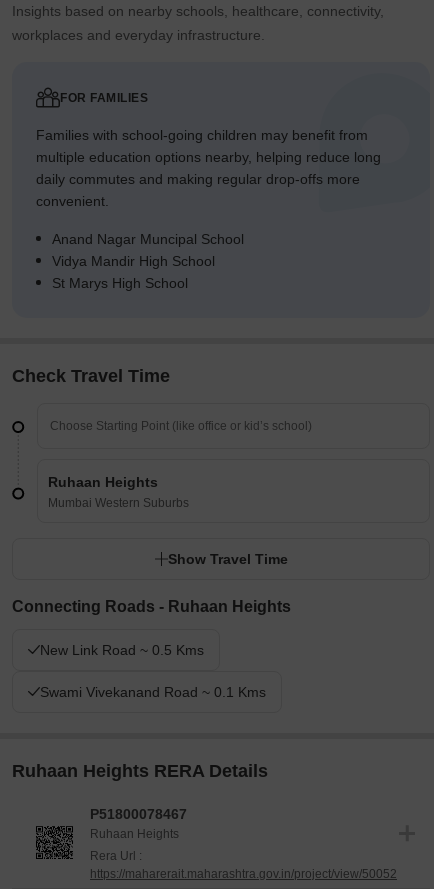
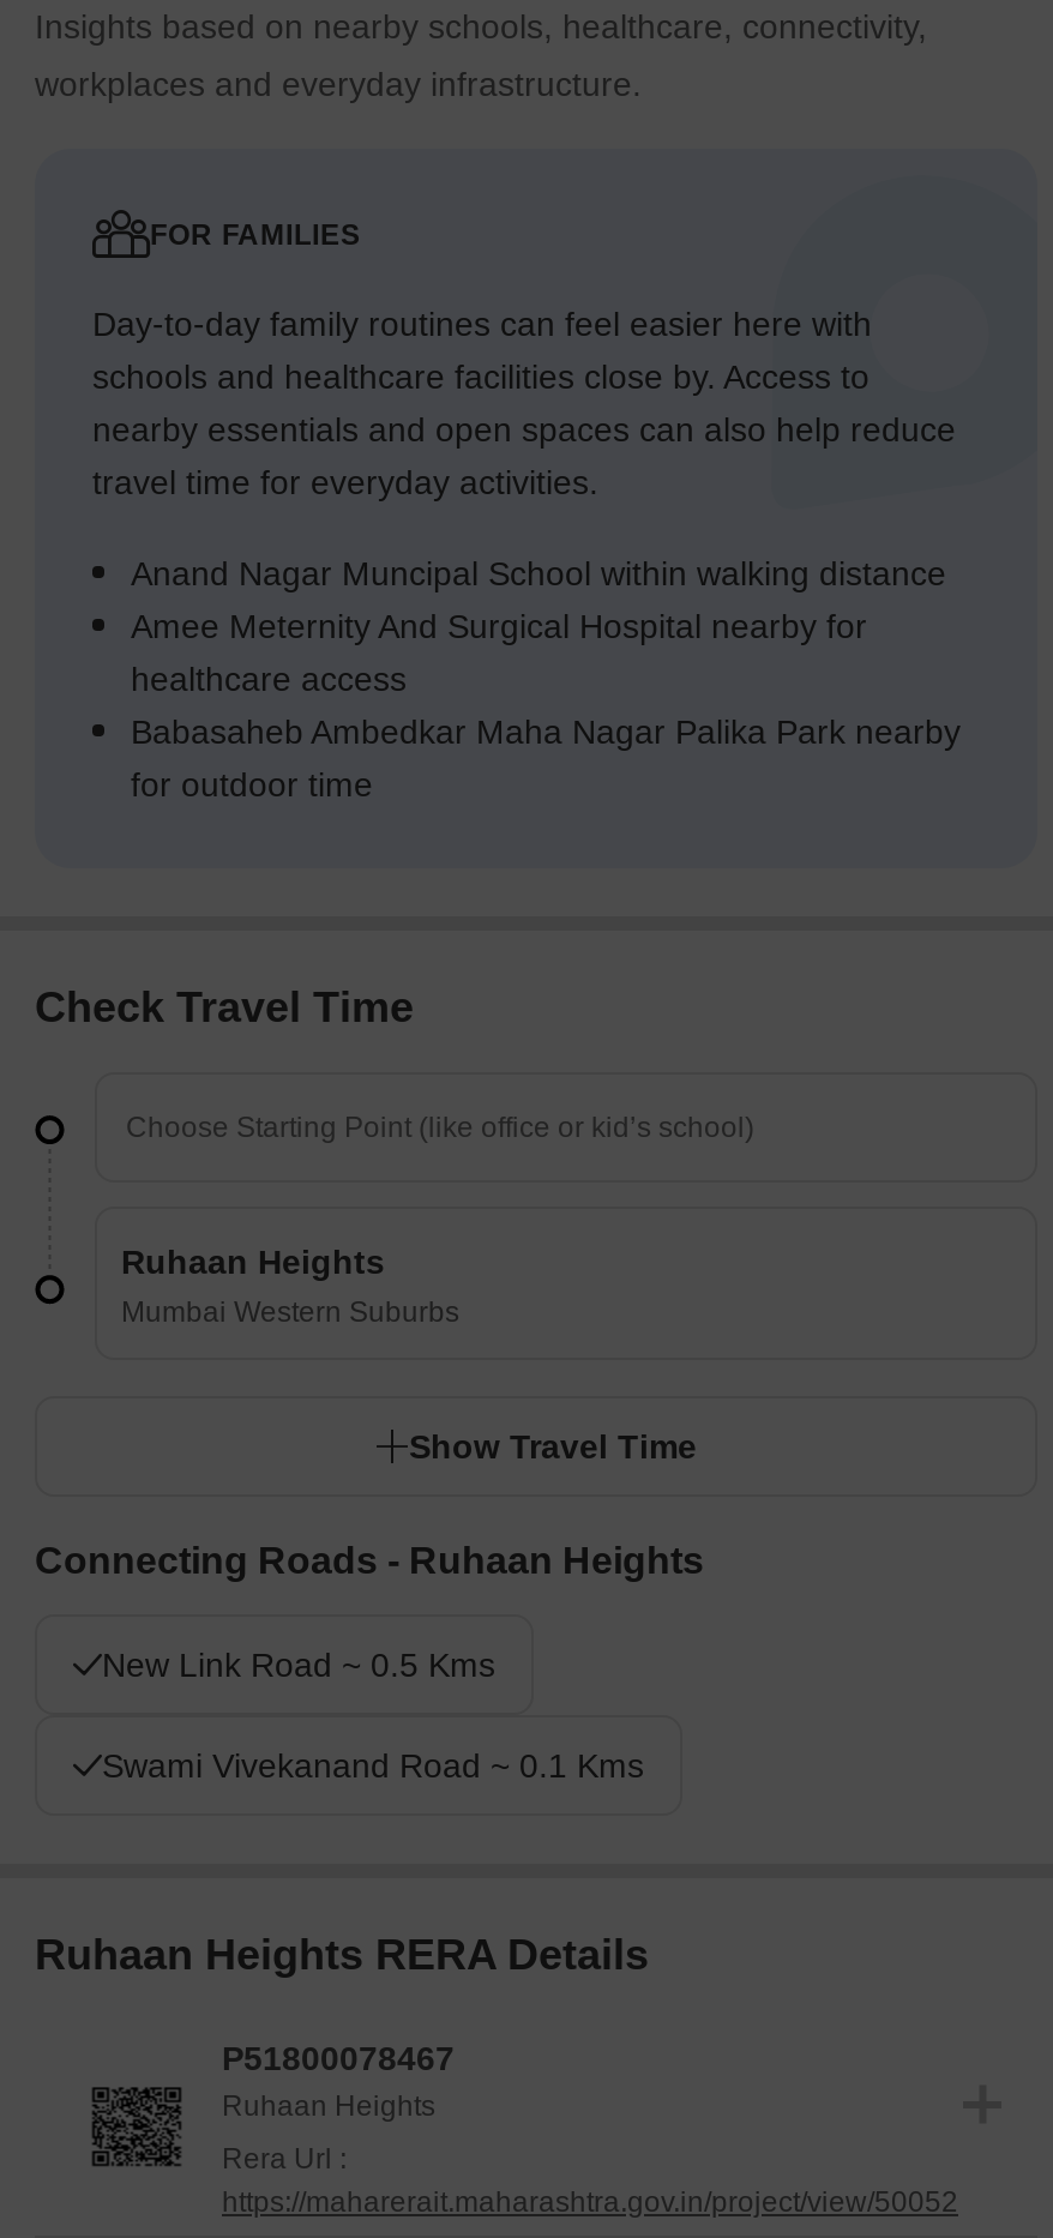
- Families with school-going children may benefit from
- multiple education options nearby, helping reduce long
- daily commutes and making regular drop-offs more
- convenient.
+ Day-to-day family routines can feel easier here with
+ schools and healthcare facilities close by. Access to
+ nearby essentials and open spaces can also help reduce
+ travel time for everyday activities.

- Anand Nagar Muncipal School
- Vidya Mandir High School
- St Marys High School
+ Anand Nagar Muncipal School within walking distance
+ Amee Meternity And Surgical Hospital nearby for
+ healthcare access
+ Babasaheb Ambedkar Maha Nagar Palika Park nearby
+ for outdoor time
